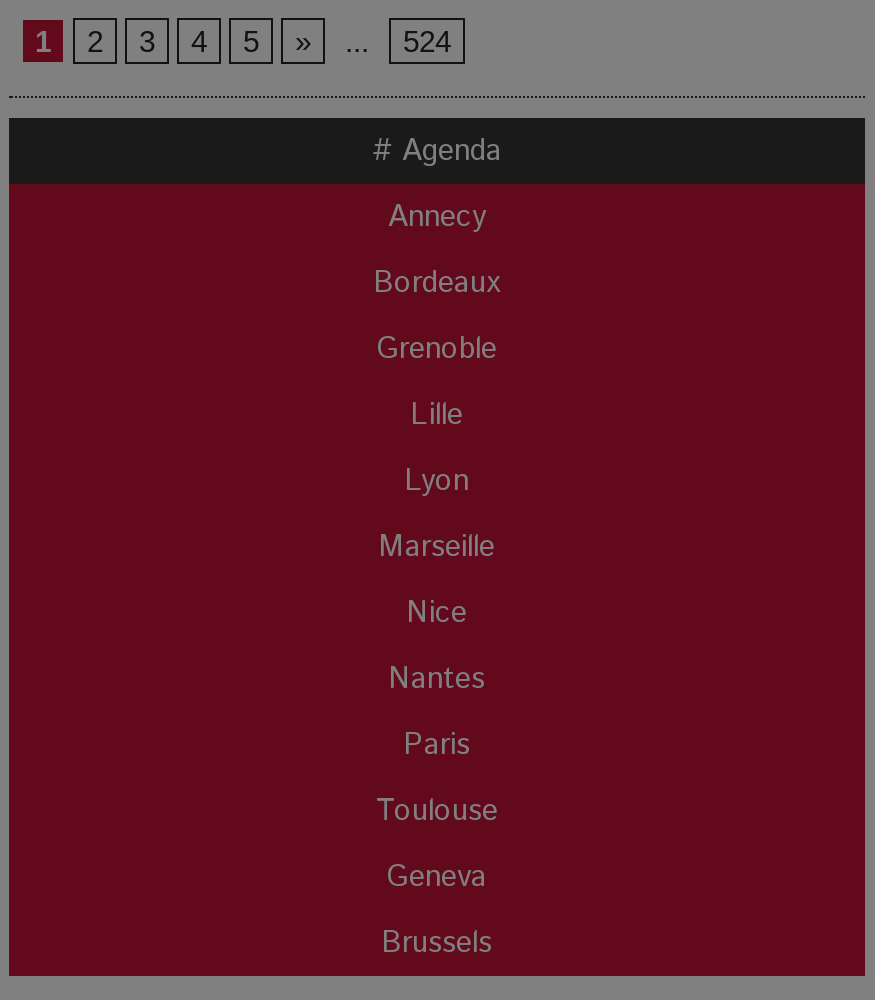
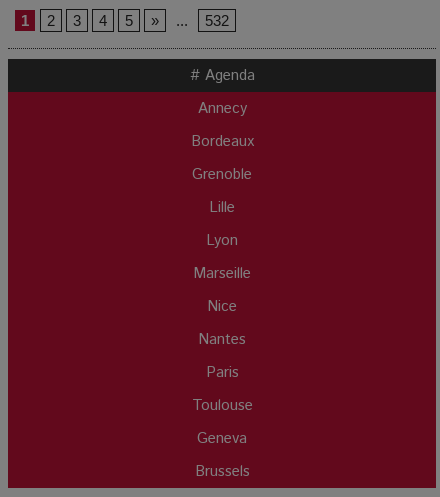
- 524
+ 532
